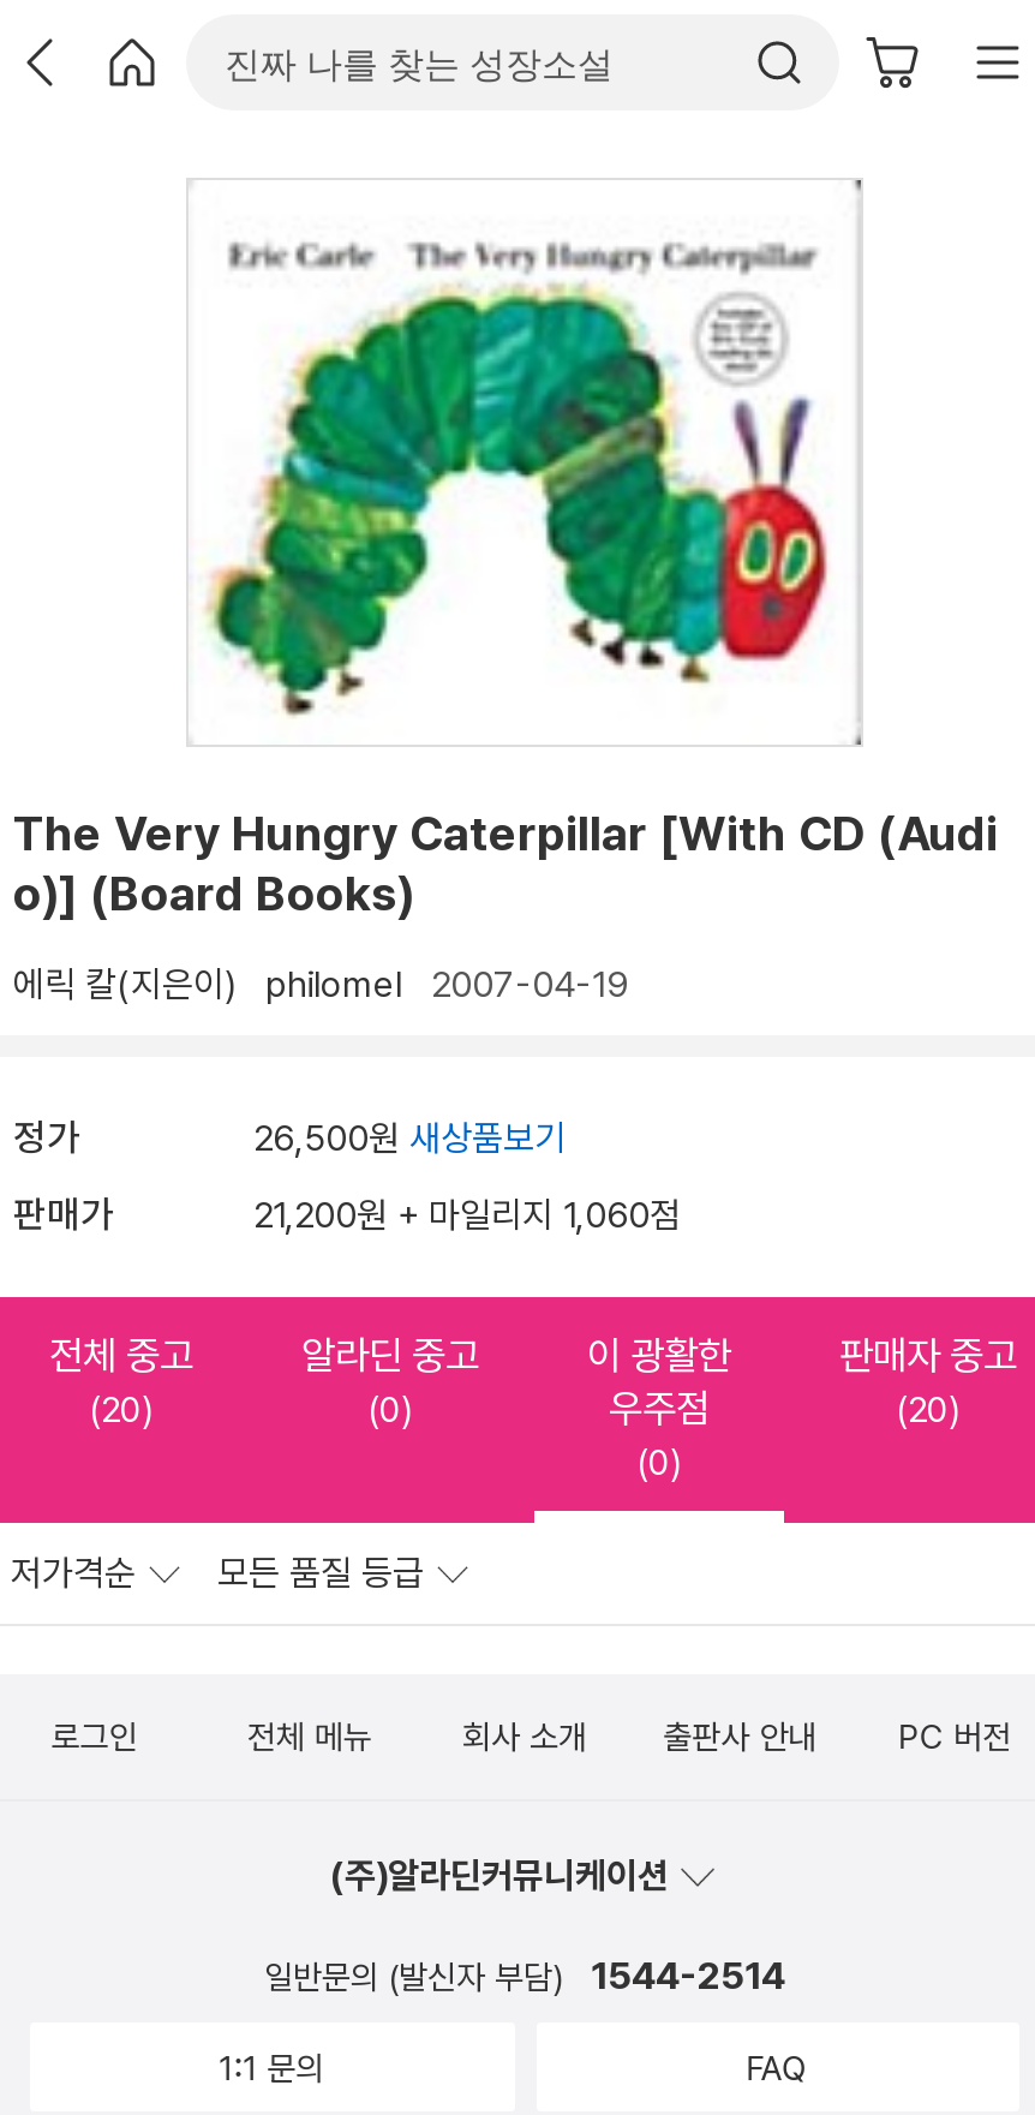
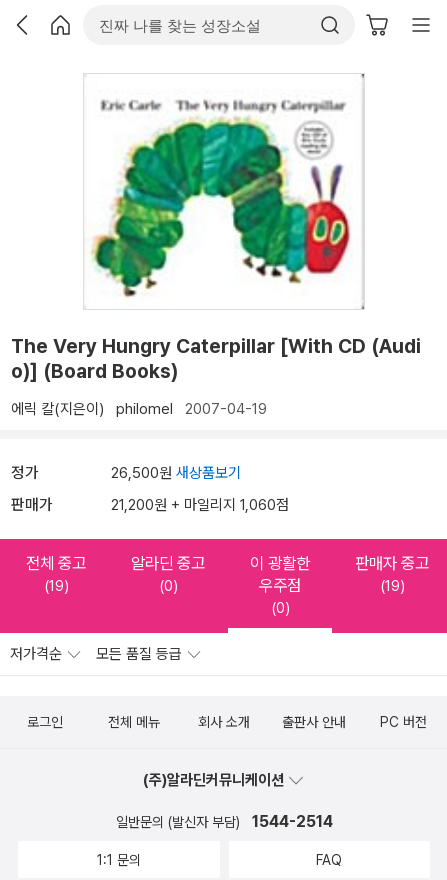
- (20)
+ (19)

- (20)
+ (19)
